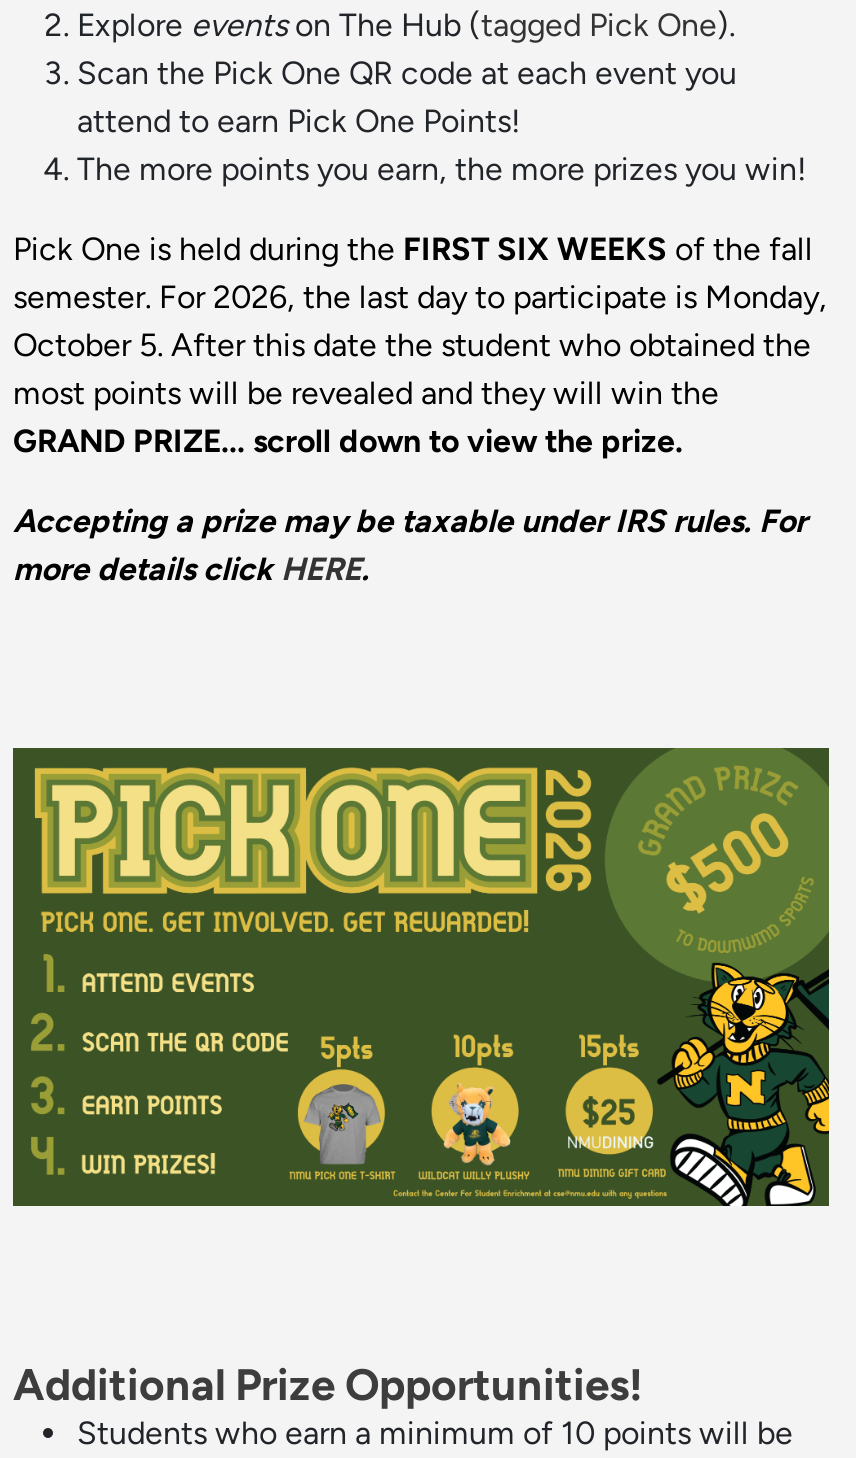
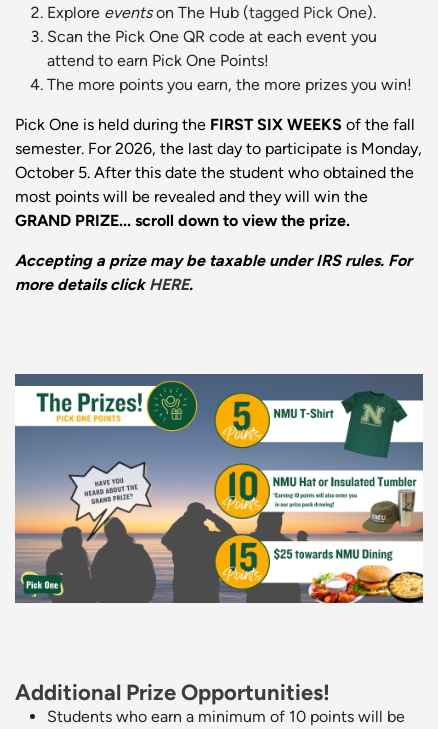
- [image]
+ [image]
